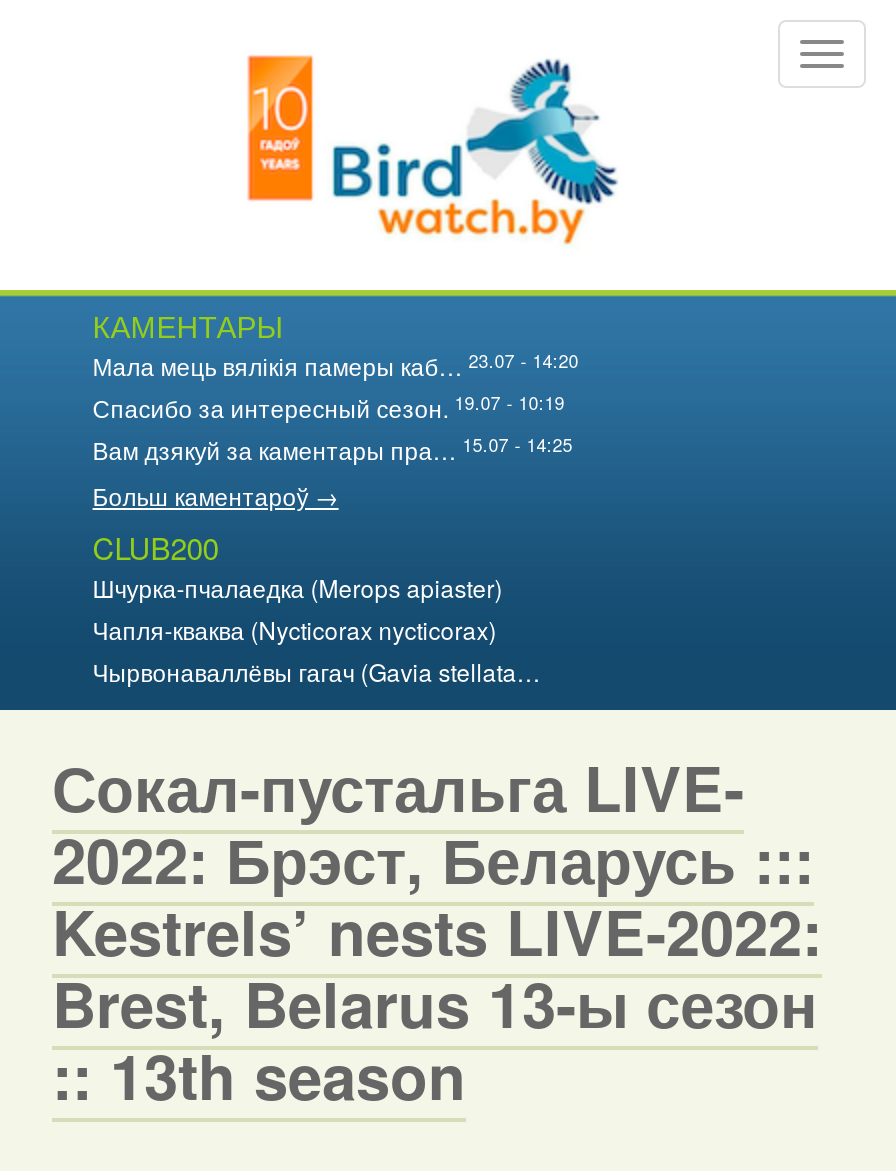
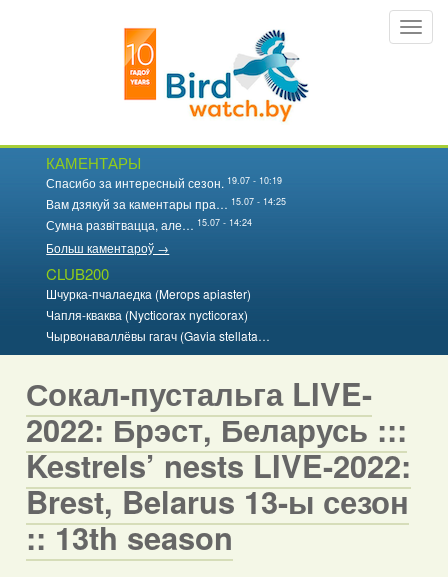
- Мала мець вялікія памеры каб… 23.07 - 14:20

moved up: Спасибо за интересный сезон. 19.07 - 10:19 | Вам дзякуй за каментары пра… 15.07 - 14:25

+ Сумна развітвацца, але… 15.07 - 14:24
